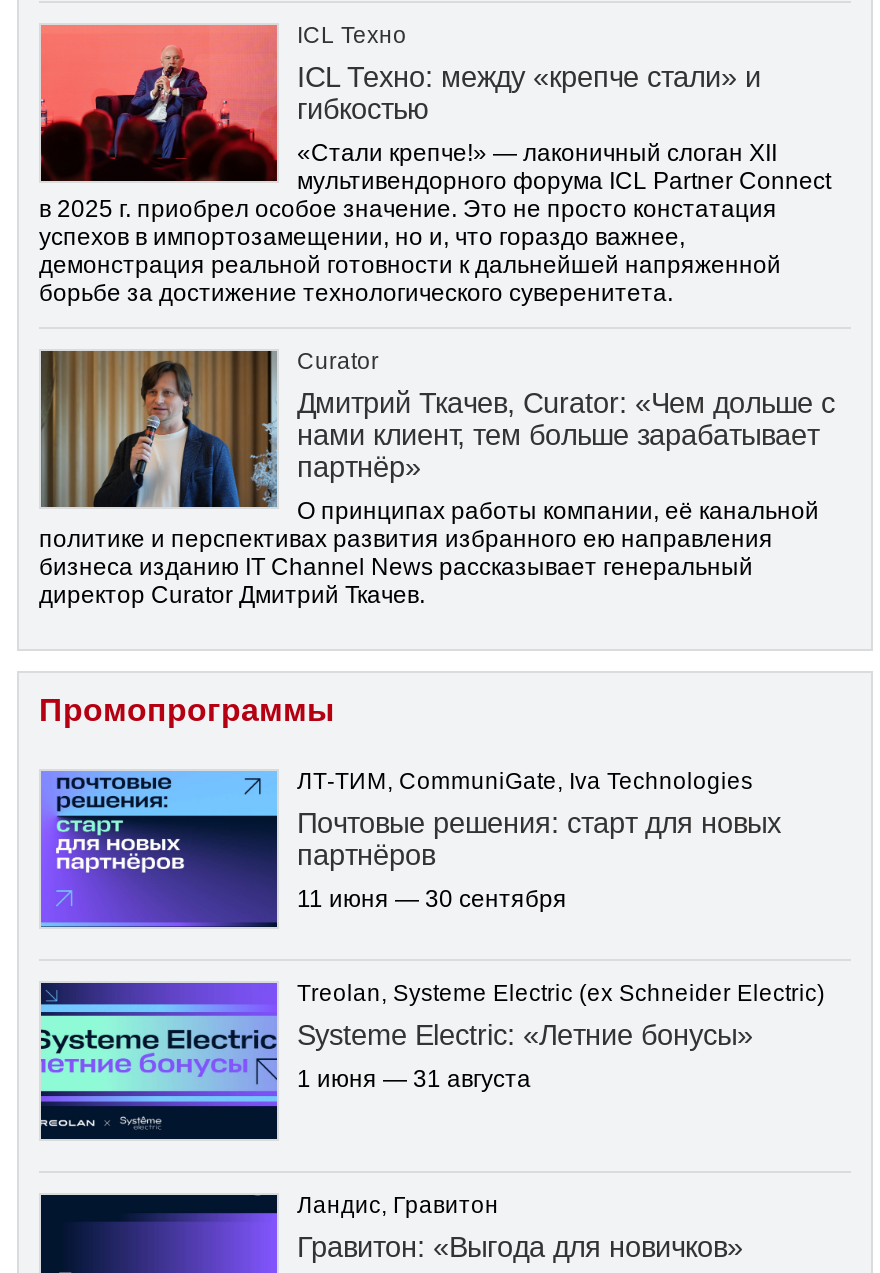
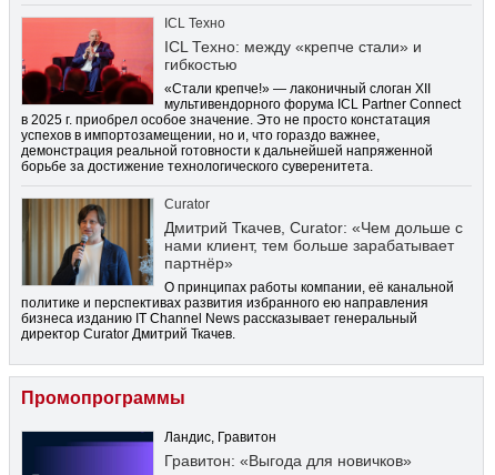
- [image]
- ЛТ-ТИМ, CommuniGate, Iva Technologies
- Почтовые решения: старт для новых
- партнёров
- 11 июня — 30 сентября
- Treolan, Systeme Electric (ex Schneider Electric)
- Systeme Electric: «Летние бонусы»
- 1 июня — 31 августа

- [image]
